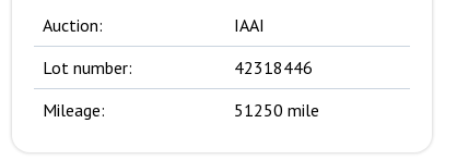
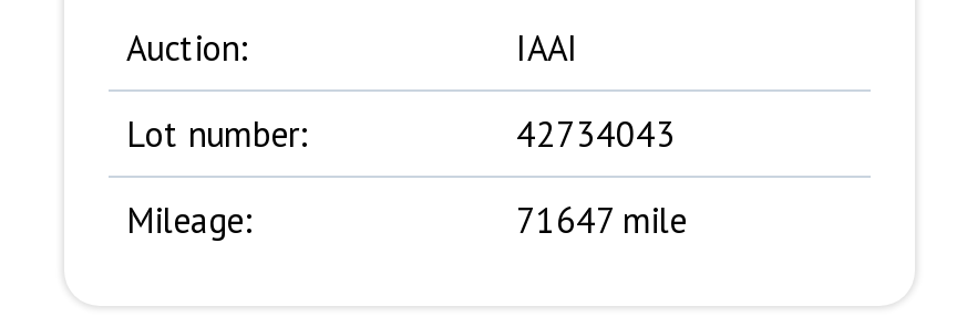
- 42318446
+ 42734043

- 51250 mile
+ 71647 mile
